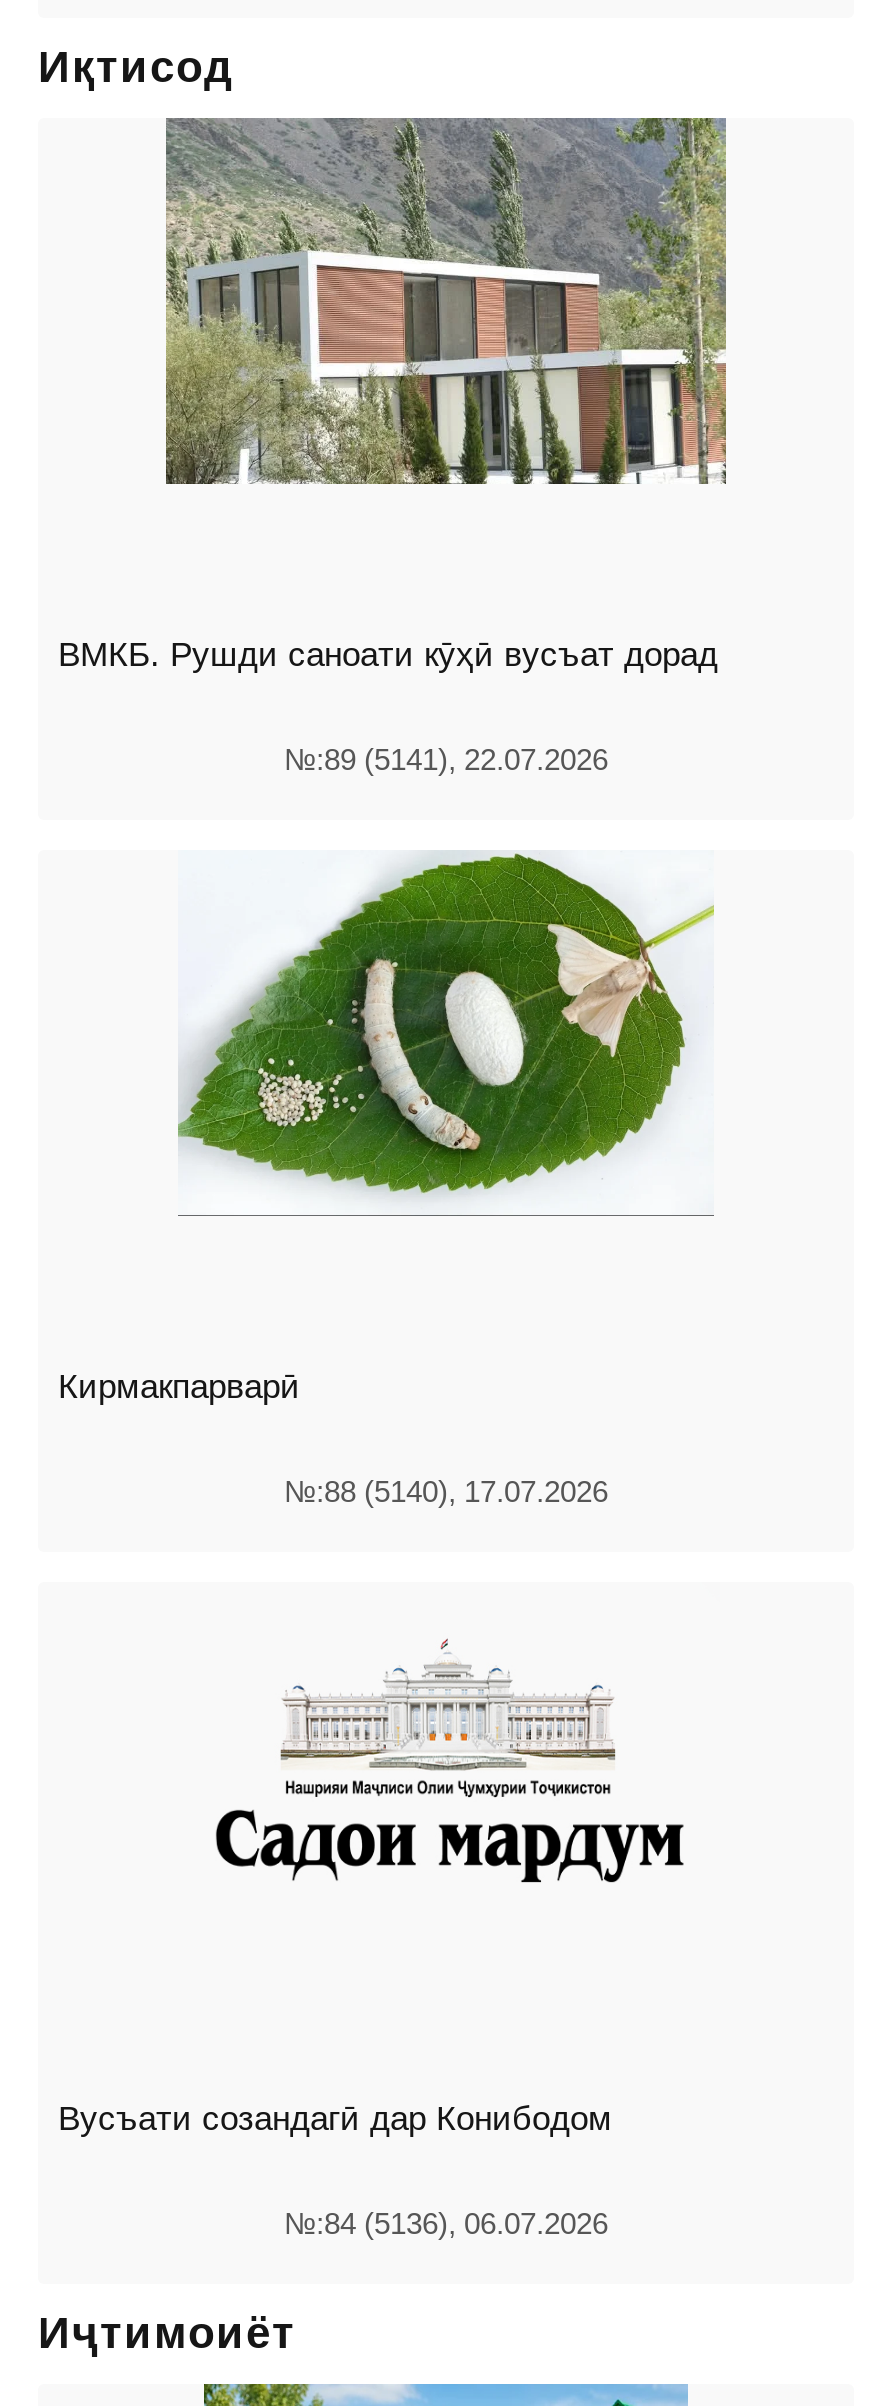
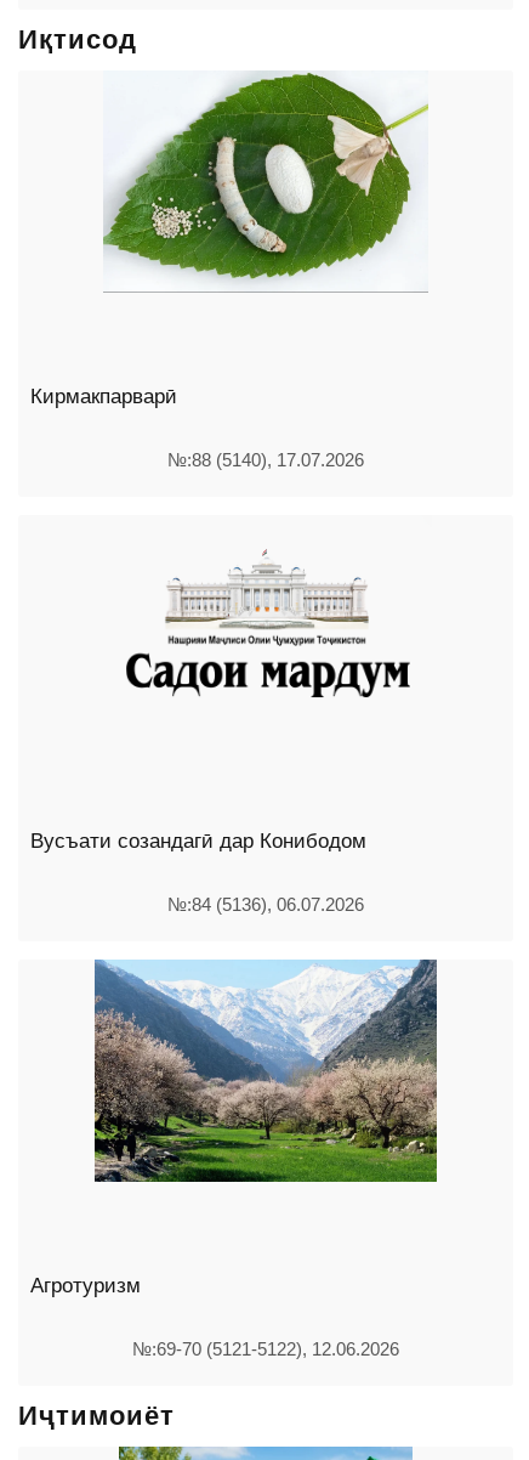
- [image]

- ВМКБ. Рушди саноати кӯҳӣ вусъат дорад
- №:89 (5141), 22.07.2026

moved up: [image]

moved up: [image] | Кирмакпарварӣ | №:88 (5140), 17.07.2026 | Вусъати созандагӣ дар Конибодом | №:84 (5136), 06.07.2026

+ Агротуризм
+ №:69-70 (5121-5122), 12.06.2026

+ [image]
